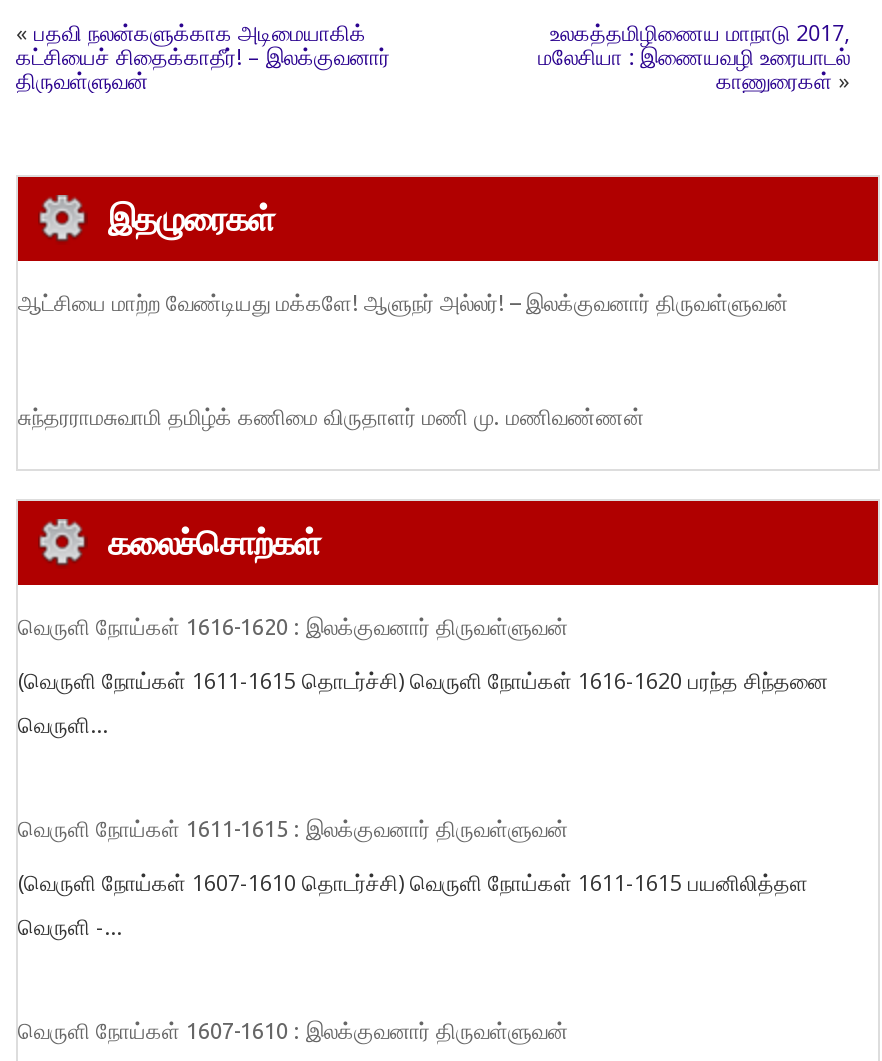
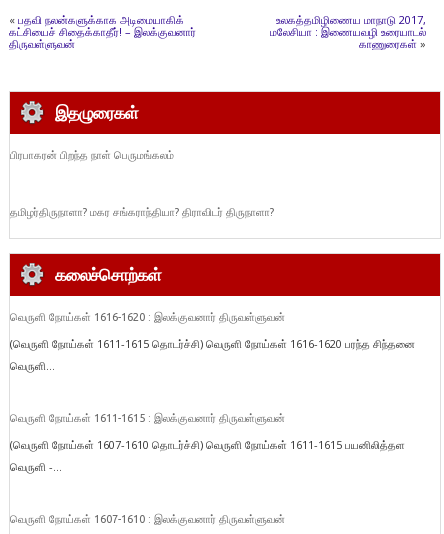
- ஆட்சியை மாற்ற வேண்டியது மக்களே! ஆளுநர் அல்லர்! – இலக்குவனார் திருவள்ளுவன்
+ பிரபாகரன் பிறந்த நாள் பெருமங்கலம்

- சுந்தரராமசுவாமி தமிழ்க் கணிமை விருதாளர் மணி மு. மணிவண்ணன்
+ தமிழர்திருநாளா? மகர சங்கராந்தியா? திராவிடர் திருநாளா?
